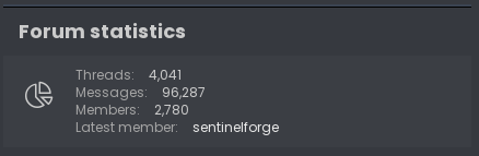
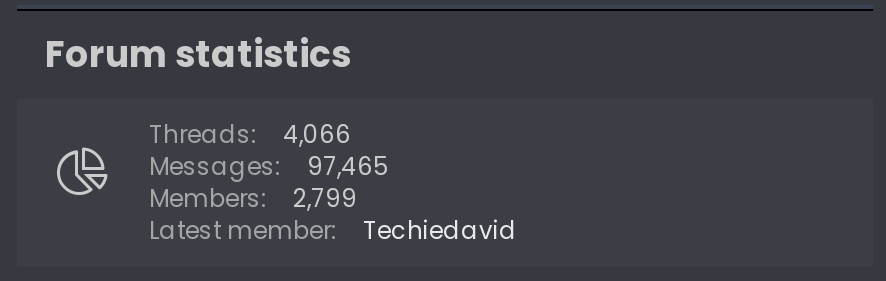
- Threads 4,041
+ Threads 4,066

- Messages 96,287
+ Messages 97,465

- Members 2,780
+ Members 2,799

- sentinelforge
+ Techiedavid
